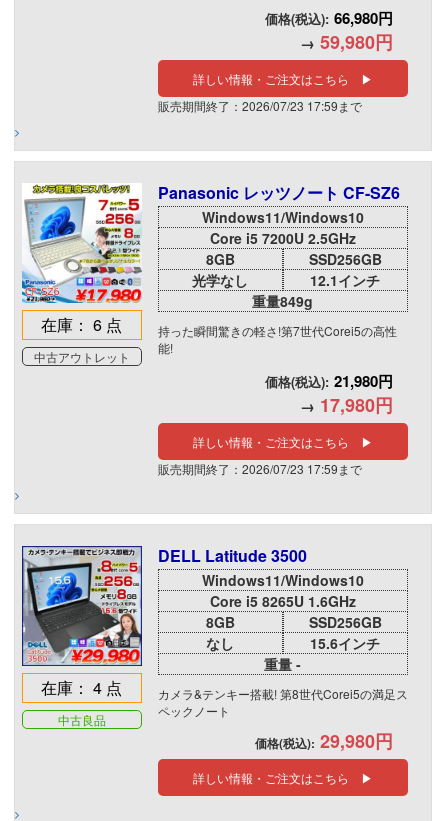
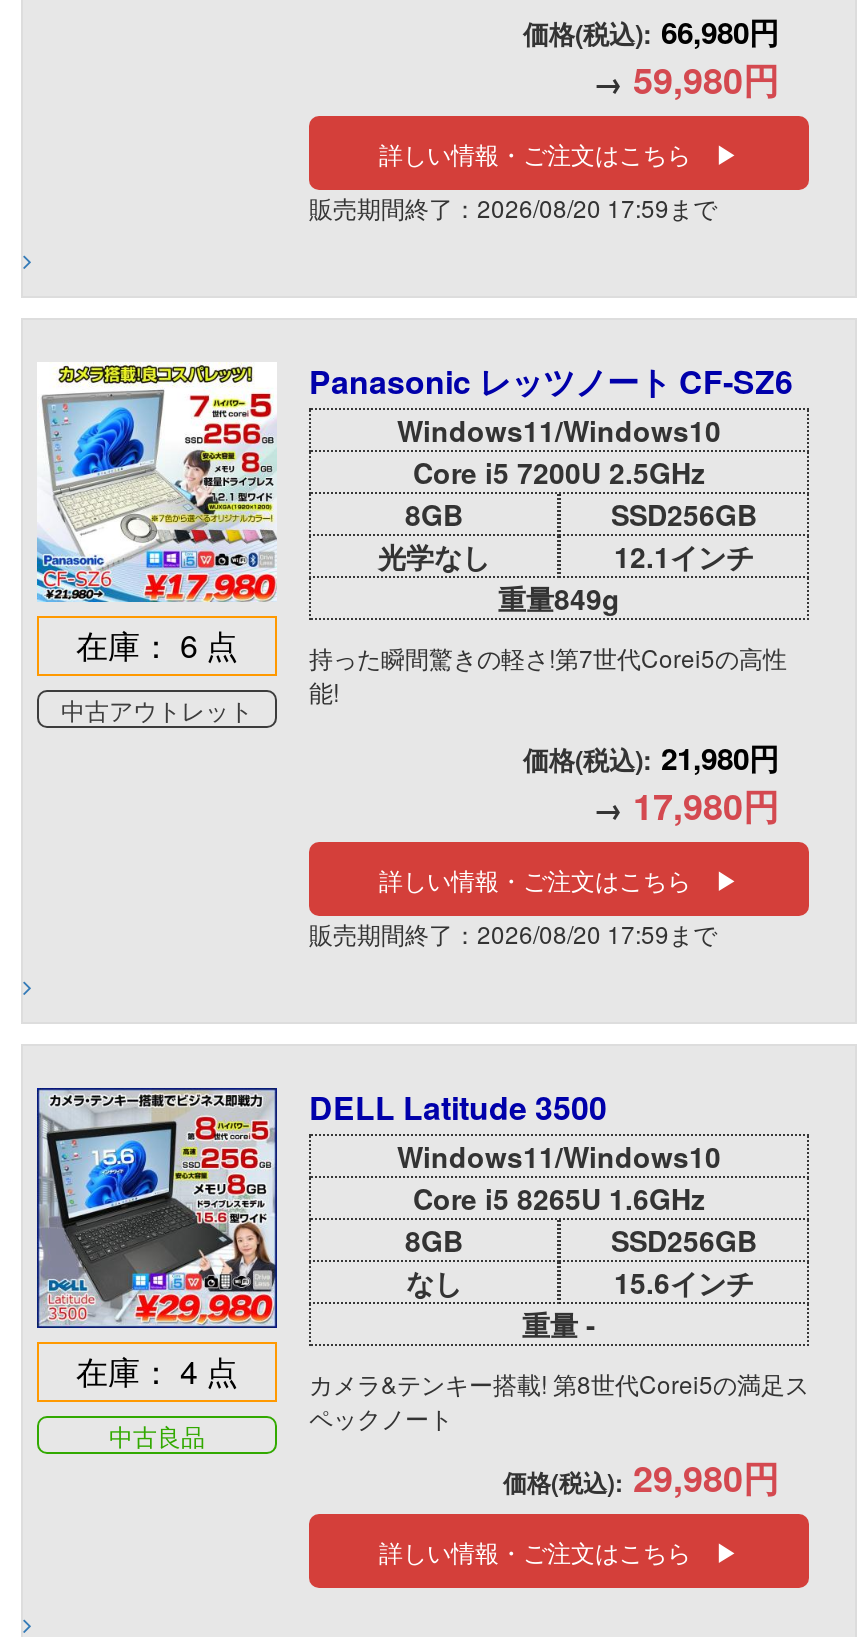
- 販売期間終了：2026/07/23 17:59まで
+ 販売期間終了：2026/08/20 17:59まで

- 販売期間終了：2026/07/23 17:59まで
+ 販売期間終了：2026/08/20 17:59まで
